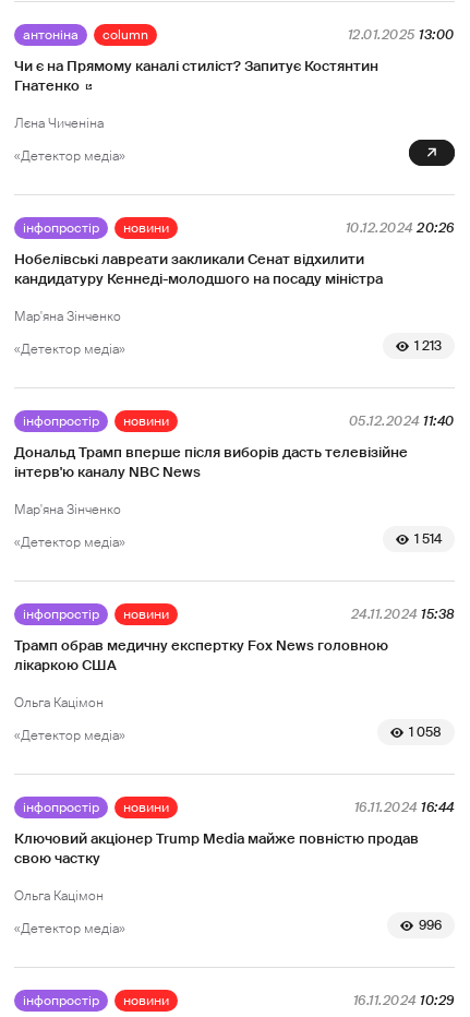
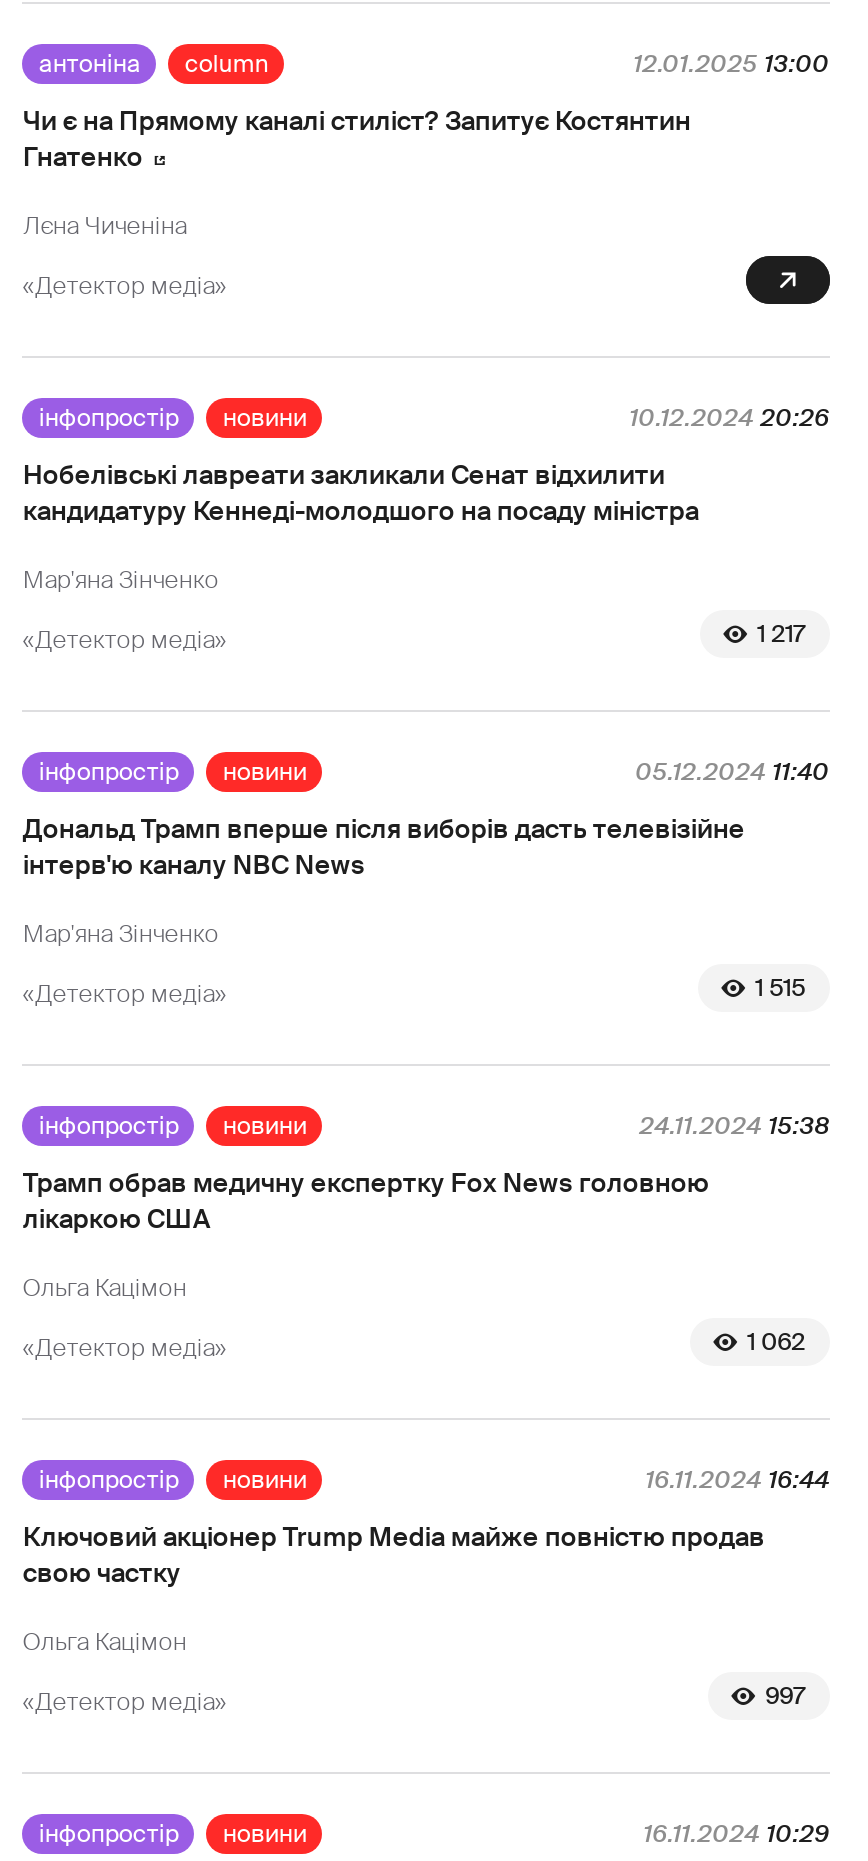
- 1 213
+ 1 217

- 1 514
+ 1 515

- 1 058
+ 1 062

- 996
+ 997
